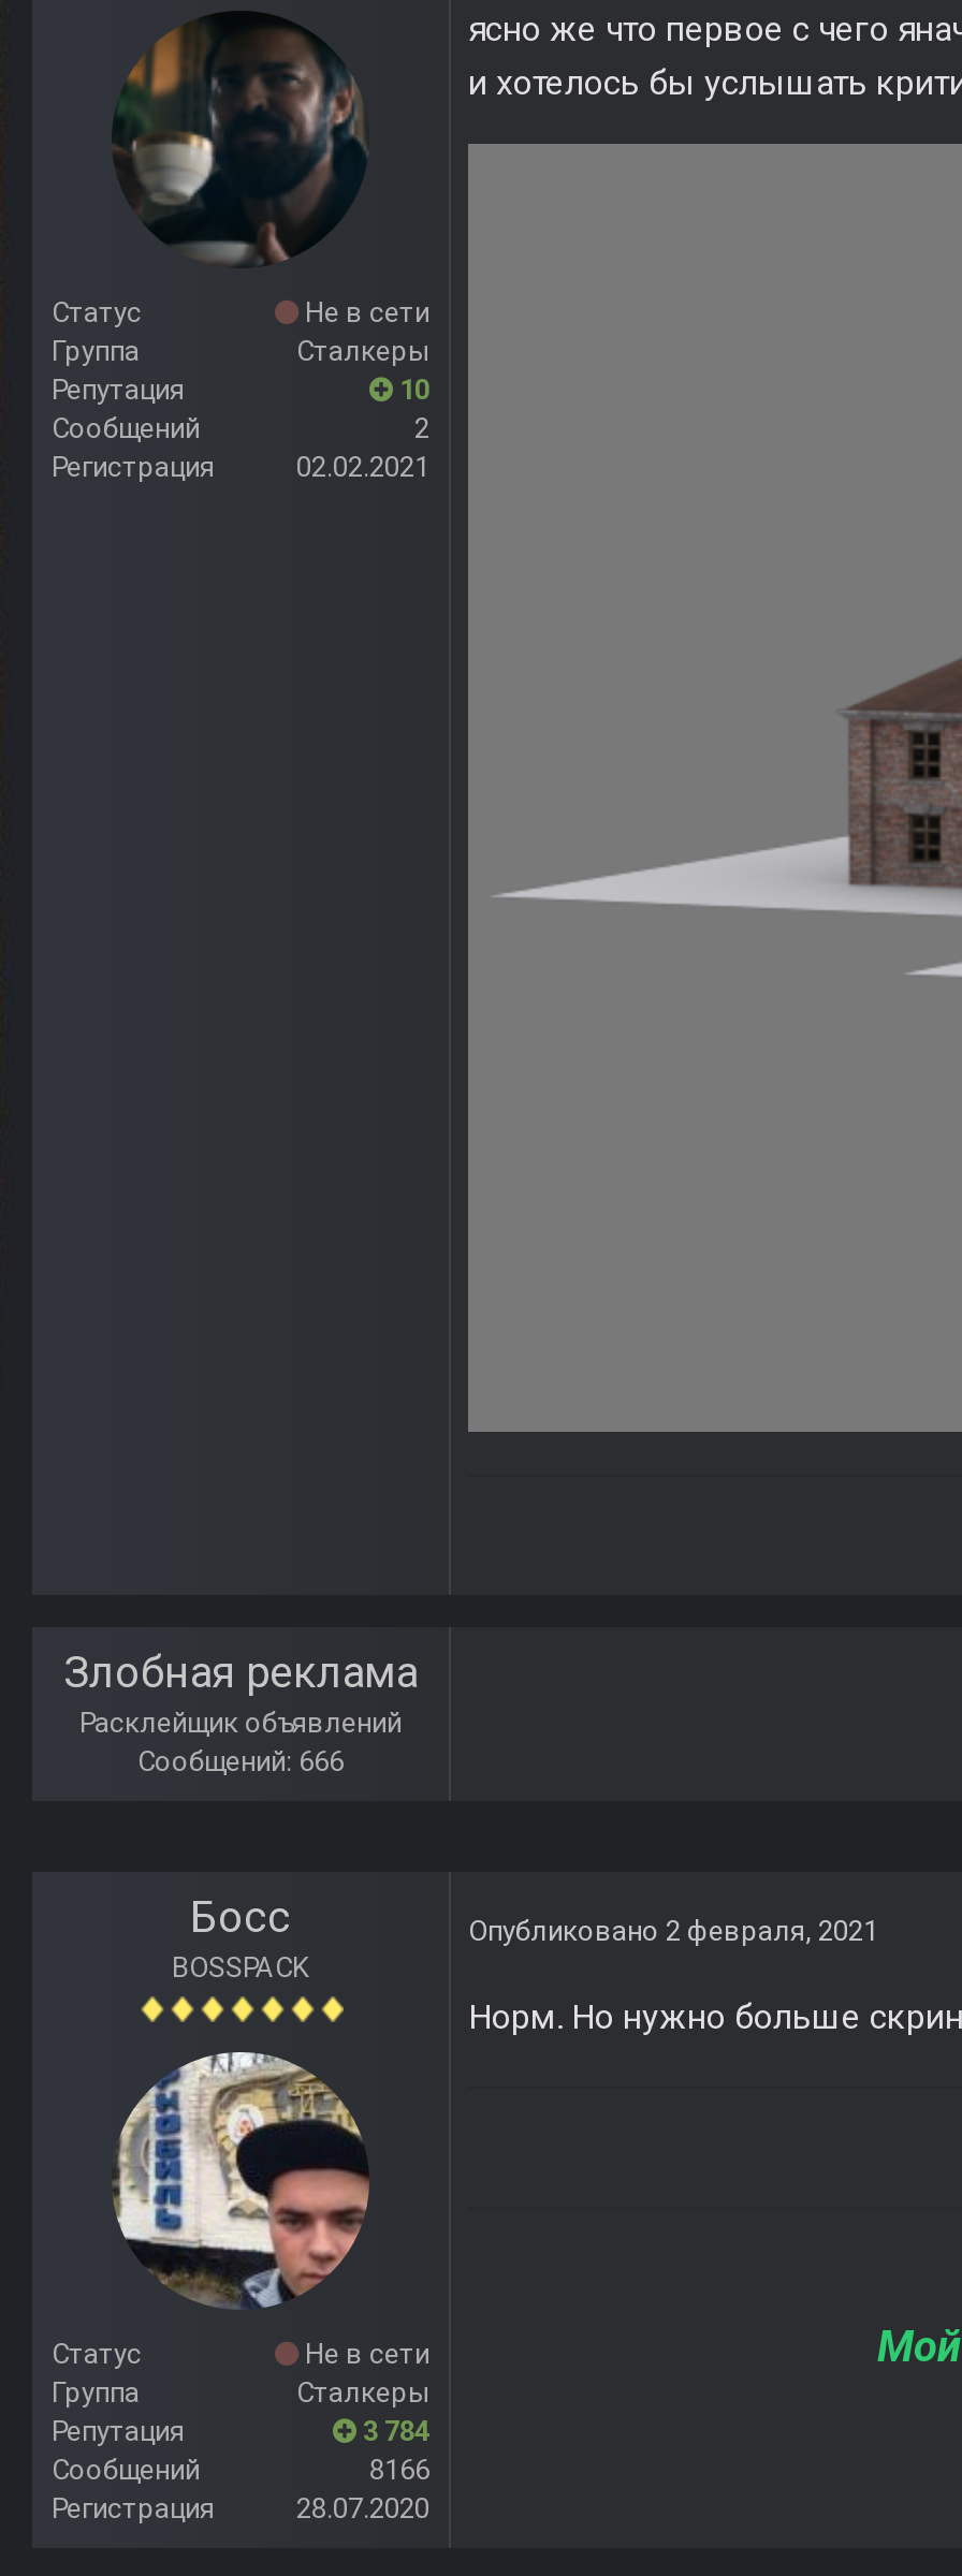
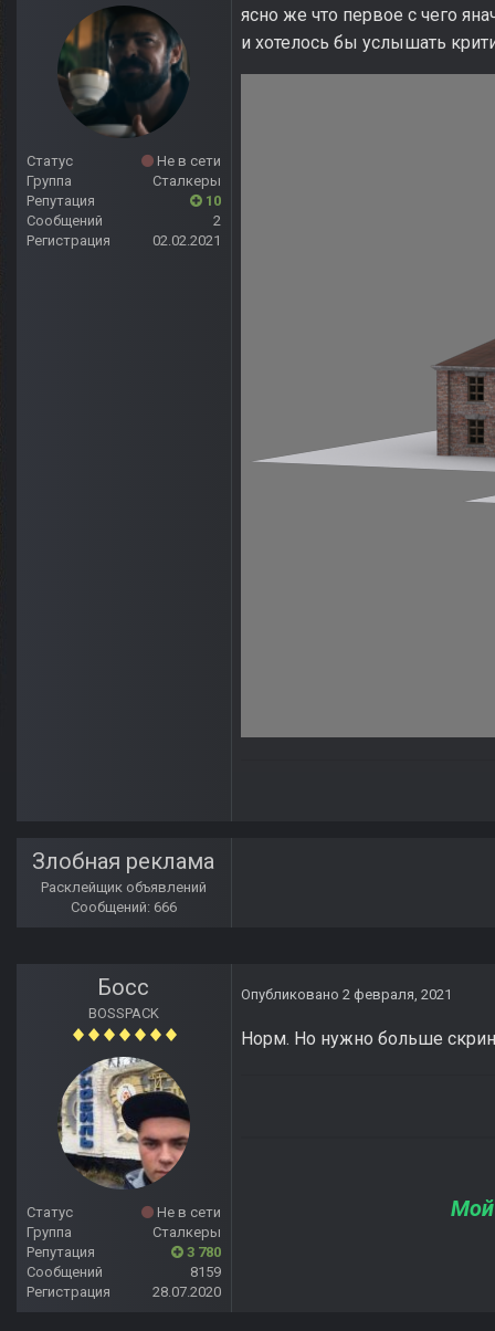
- 3 784
+ 3 780

- 8166
+ 8159
